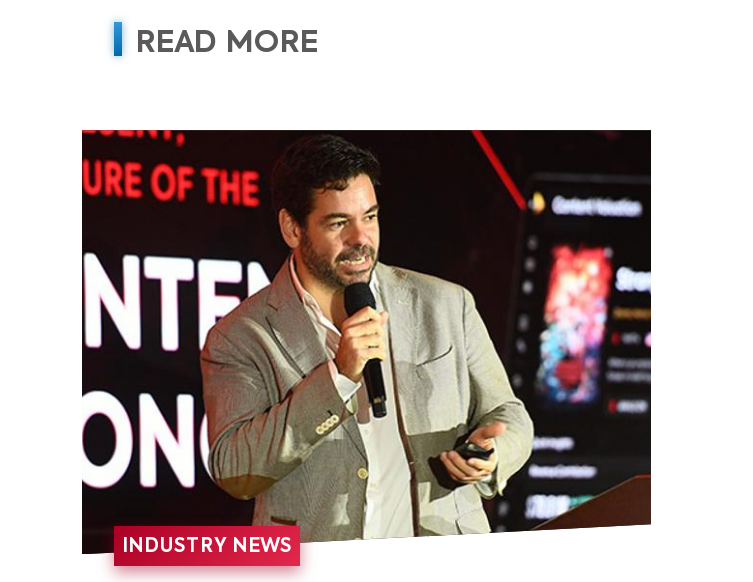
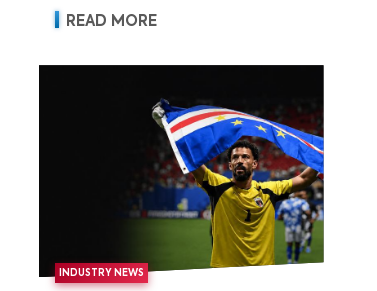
- [image]
+ [image]
